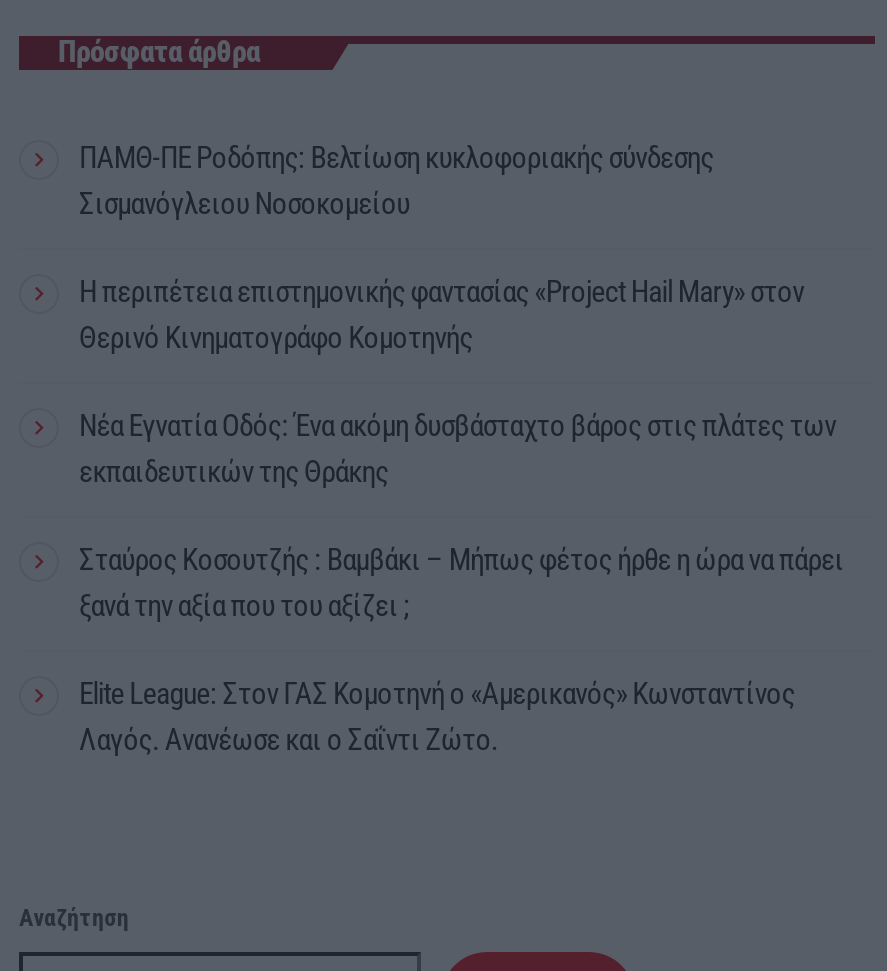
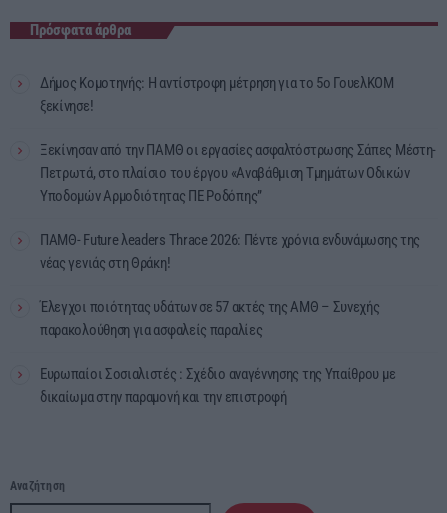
- ΠΑΜΘ-ΠΕ Ροδόπης: Βελτίωση κυκλοφοριακής σύνδεσης
- Σισμανόγλειου Νοσοκομείου
+ Δήμος Κομοτηνής: Η αντίστροφη μέτρηση για το 5ο ΓουελΚΟΜ
+ ξεκίνησε!

- Η περιπέτεια επιστημονικής φαντασίας «Project Hail Mary» στον
- Θερινό Κινηματογράφο Κομοτηνής
+ Ξεκίνησαν από την ΠΑΜΘ οι εργασίες ασφαλτόστρωσης Σάπες Μέστη-
+ Πετρωτά, στο πλαίσιο του έργου «Αναβάθμιση Τμημάτων Οδικών
+ Υποδομών Αρμοδιότητας ΠΕ Ροδόπης”

- Νέα Εγνατία Οδός: Ένα ακόμη δυσβάσταχτο βάρος στις πλάτες των
- εκπαιδευτικών της Θράκης
+ ΠΑΜΘ- Future λeaders Thrace 2026: Πέντε χρόνια ενδυνάμωσης της
+ νέας γενιάς στη Θράκη!

- Σταύρος Κοσουτζής : Βαμβάκι – Μήπως φέτος ήρθε η ώρα να πάρει
- ξανά την αξία που του αξίζει ;
+ Έλεγχοι ποιότητας υδάτων σε 57 ακτές της ΑΜΘ – Συνεχής
+ παρακολούθηση για ασφαλείς παραλίες

- Elite League: Στον ΓΑΣ Κομοτηνή ο «Αμερικανός» Κωνσταντίνος
- Λαγός. Ανανέωσε και ο Σαΐντι Ζώτο.
+ Ευρωπαίοι Σοσιαλιστές : Σχέδιο αναγέννησης της Υπαίθρου με
+ δικαίωμα στην παραμονή και την επιστροφή
